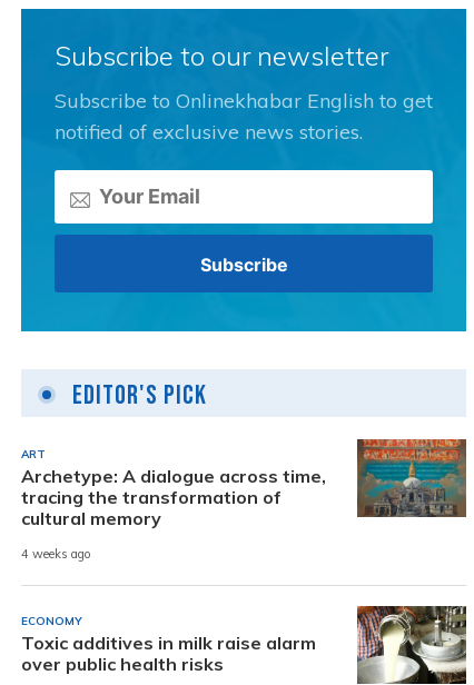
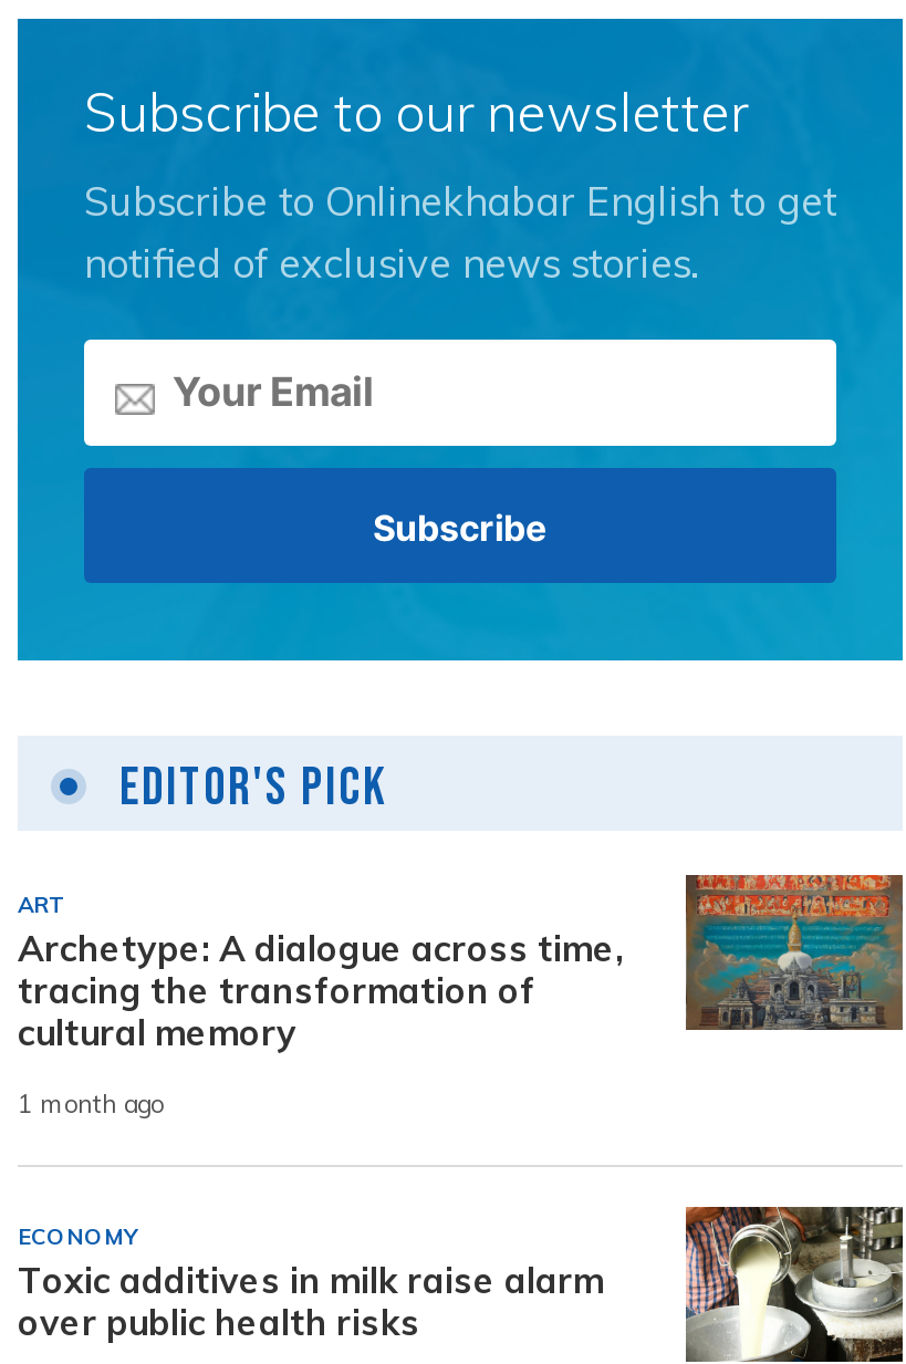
- 4 weeks ago
+ 1 month ago
